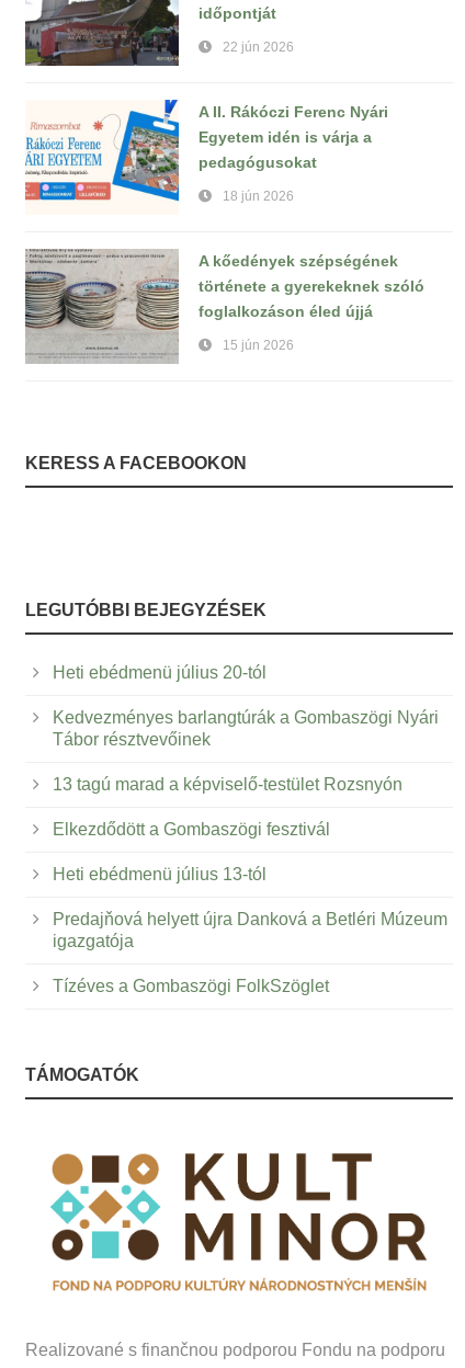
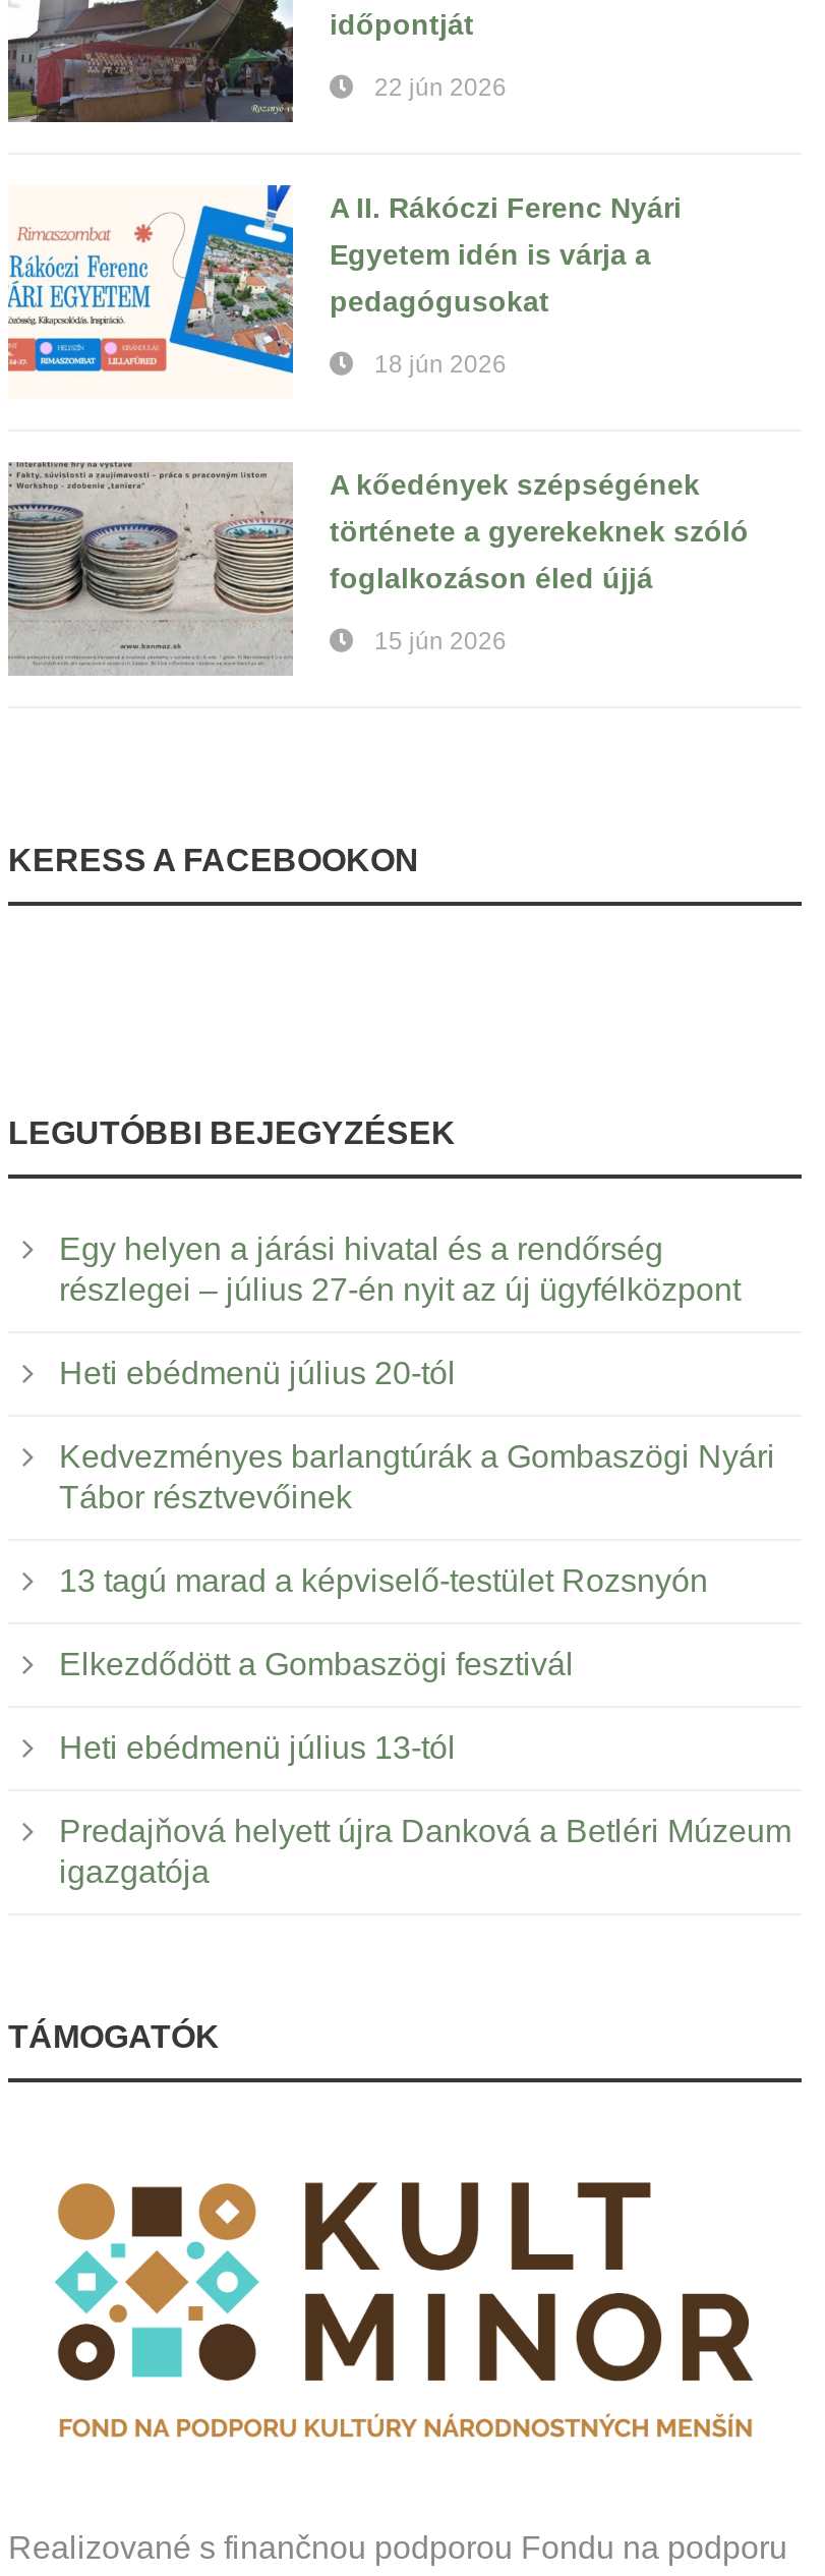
+ Egy helyen a járási hivatal és a rendőrség
+ részlegei – július 27-én nyit az új ügyfélközpont

moved down: Heti ebédmenü július 20-tól | Kedvezményes barlangtúrák a Gombaszögi Nyári | Tábor résztvevőinek | 13 tagú marad a képviselő-testület Rozsnyón | Elkezdődött a Gombaszögi fesztivál | Heti ebédmenü július 13-tól | Predajňová helyett újra Danková a Betléri Múzeum | igazgatója

- Tízéves a Gombaszögi FolkSzöglet
